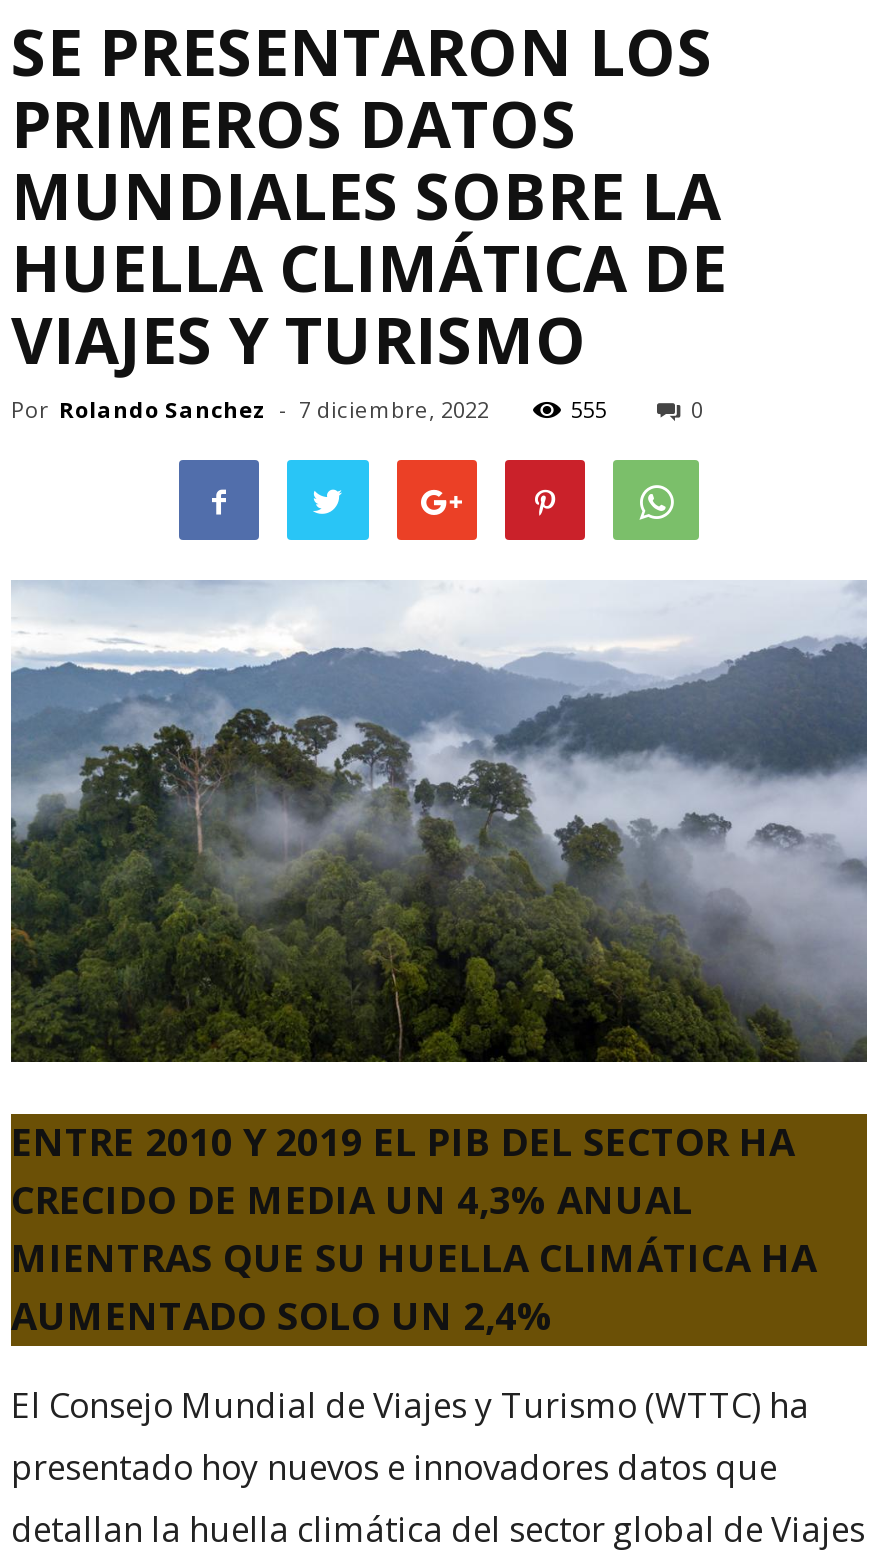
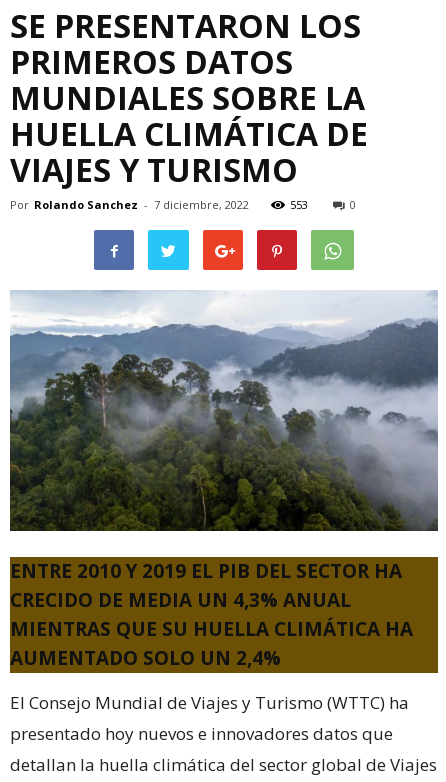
- 555
+ 553
